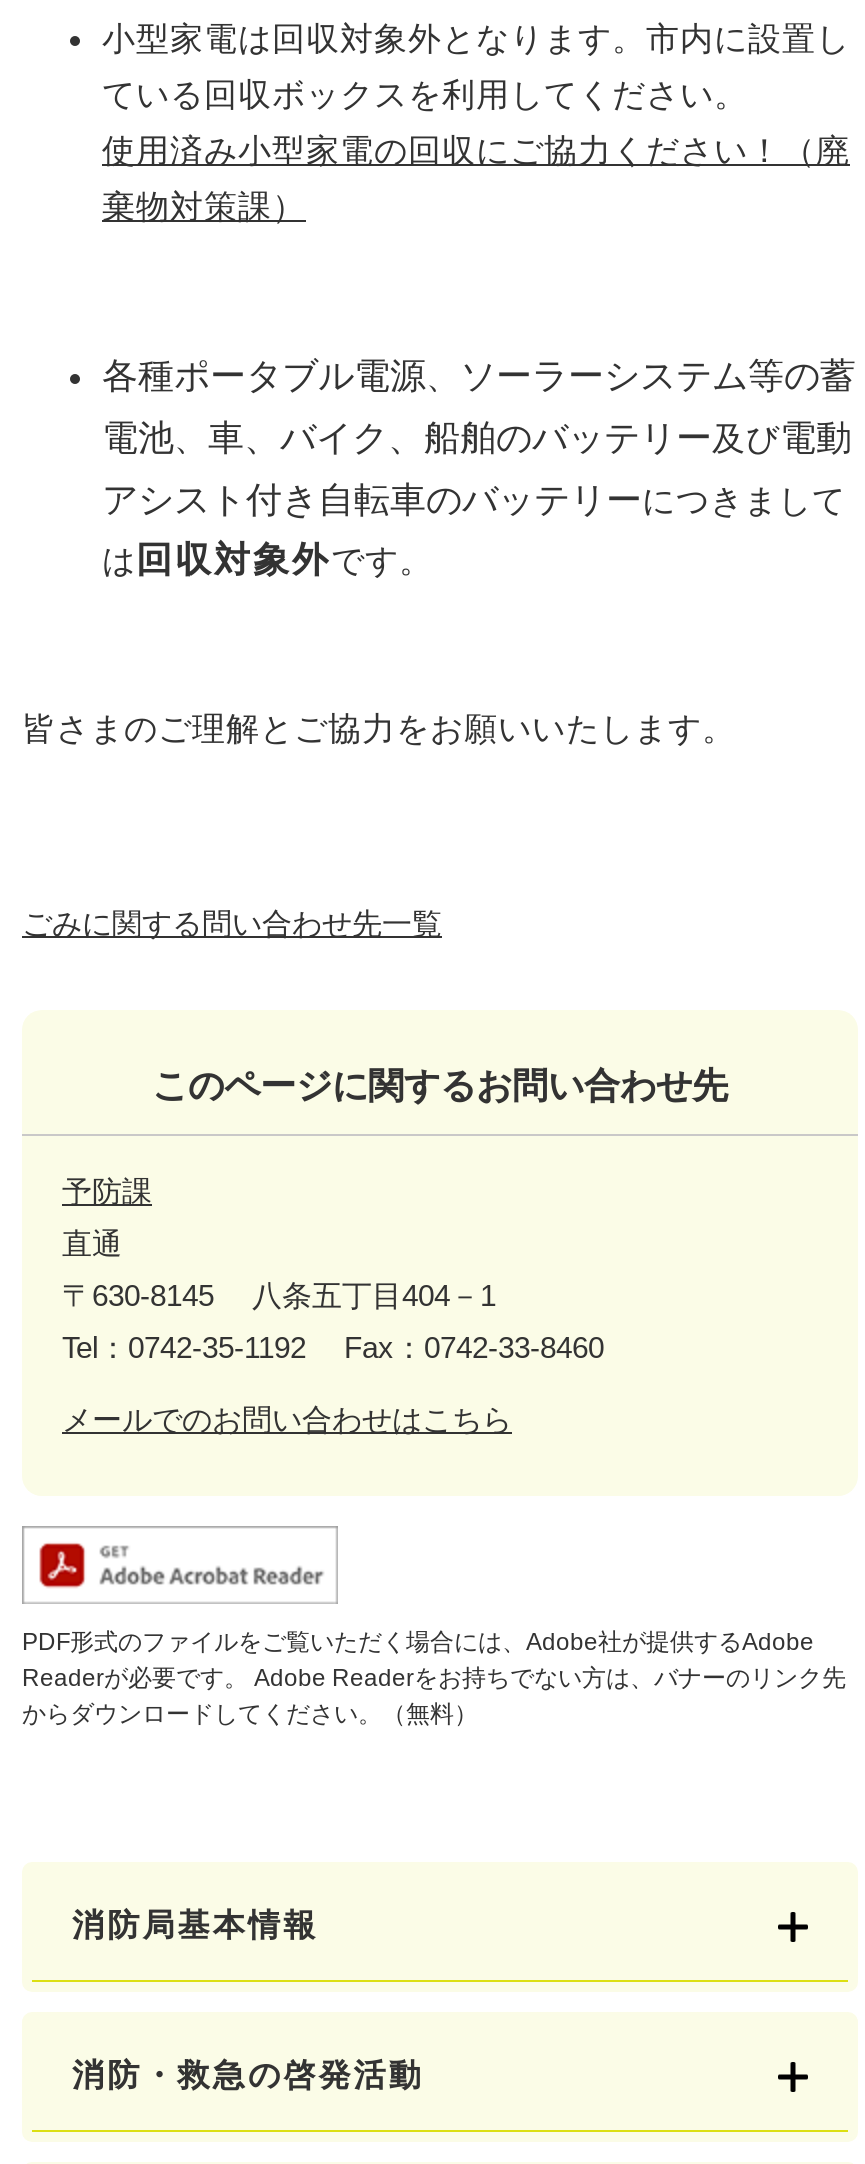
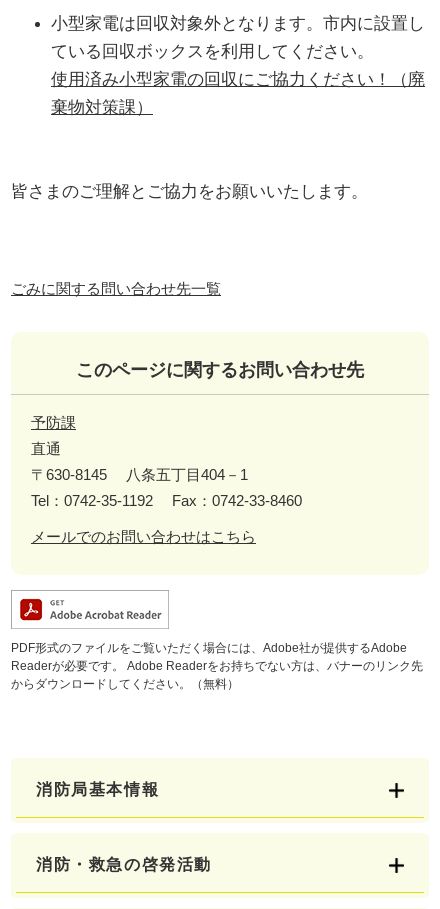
- 各種ポータブル電源、ソーラーシステム等の蓄
- 電池、車、バイク、船舶のバッテリー及び電動
- アシスト付き自転車のバッテリーにつきまして
- は回収対象外です。
